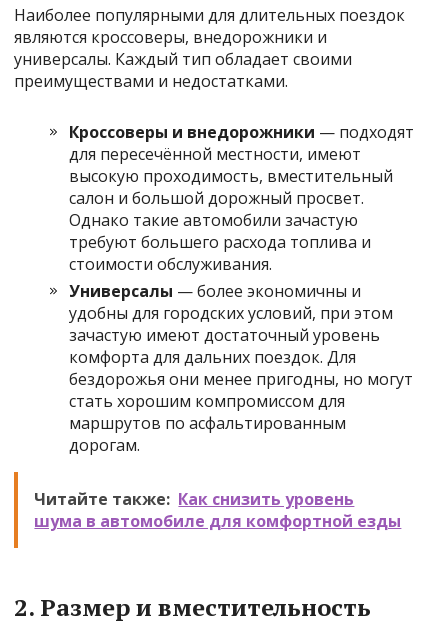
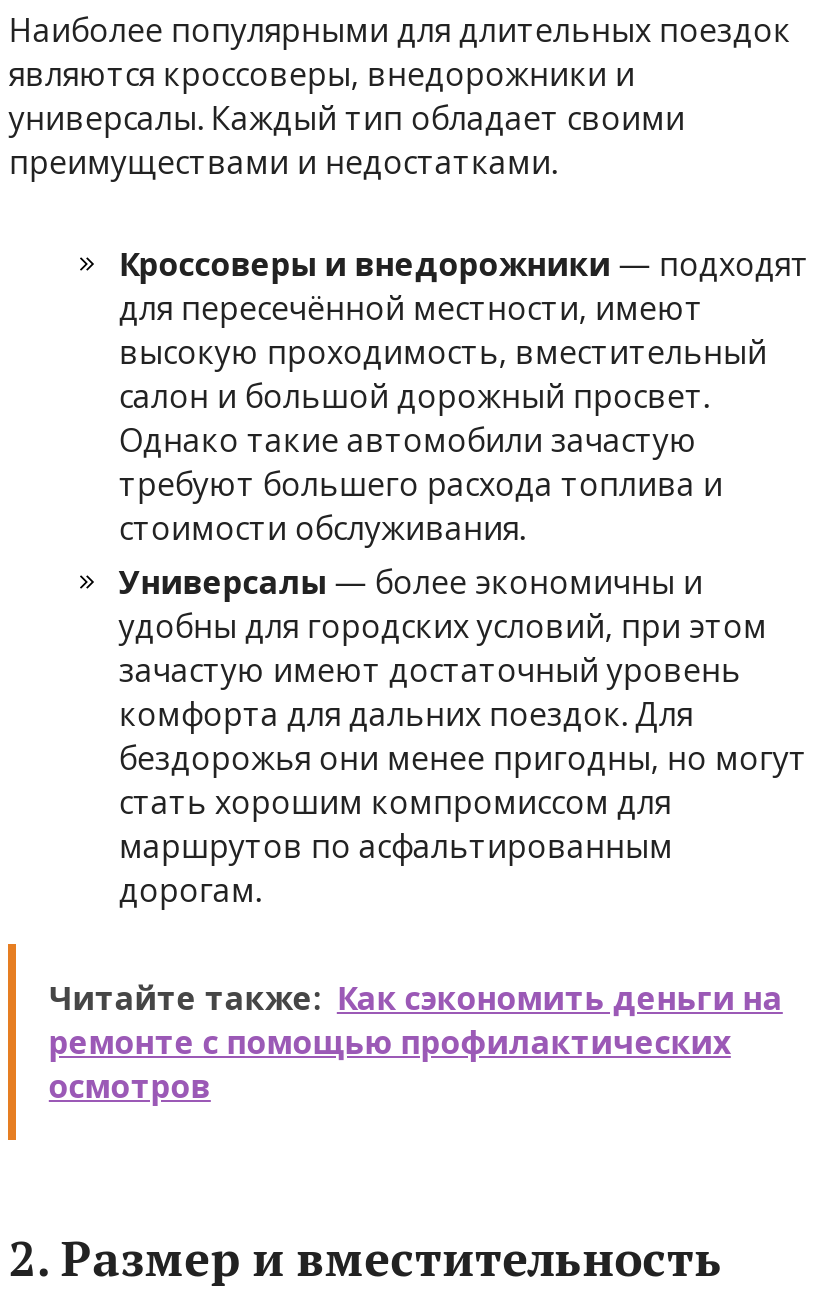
- Читайте также: Как снизить уровень
- шума в автомобиле для комфортной езды
+ Читайте также: Как сэкономить деньги на
+ ремонте с помощью профилактических
+ осмотров
